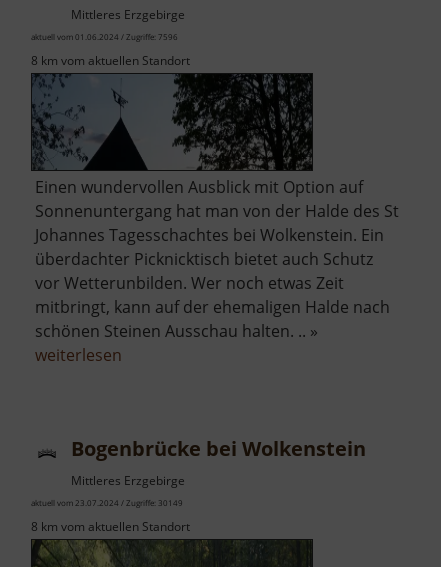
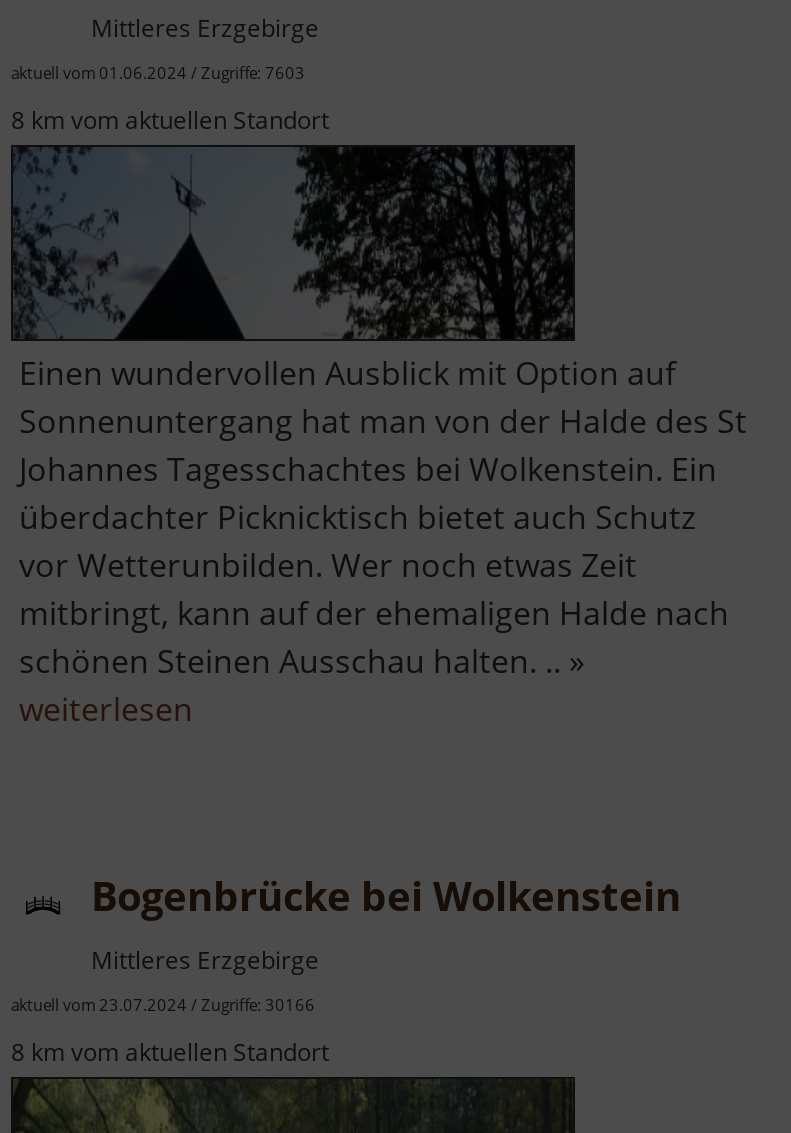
- aktuell vom 01.06.2024 / Zugriffe: 7596
+ aktuell vom 01.06.2024 / Zugriffe: 7603

- aktuell vom 23.07.2024 / Zugriffe: 30149
+ aktuell vom 23.07.2024 / Zugriffe: 30166
